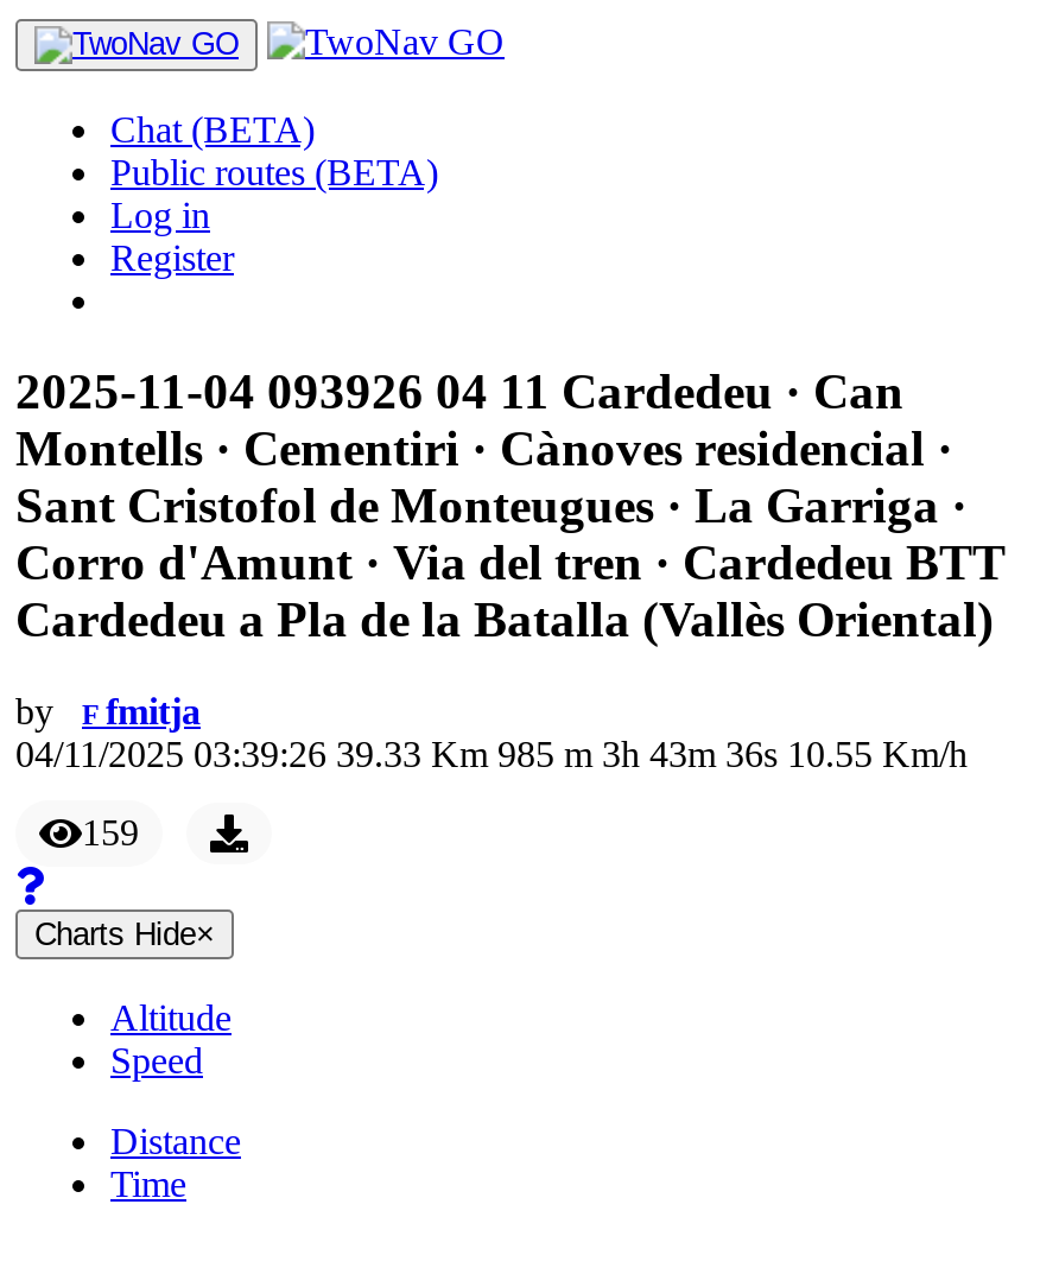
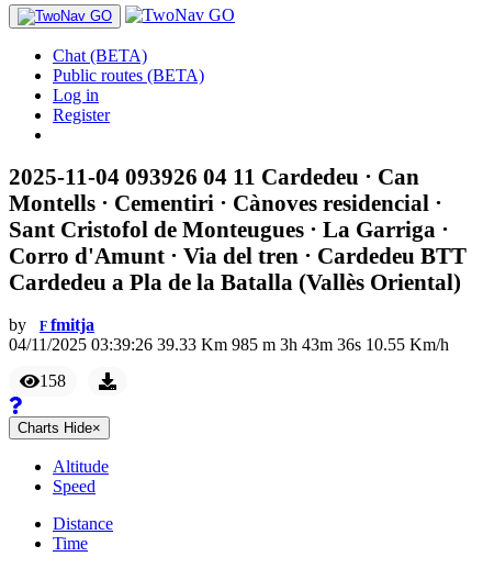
- 159
+ 158
